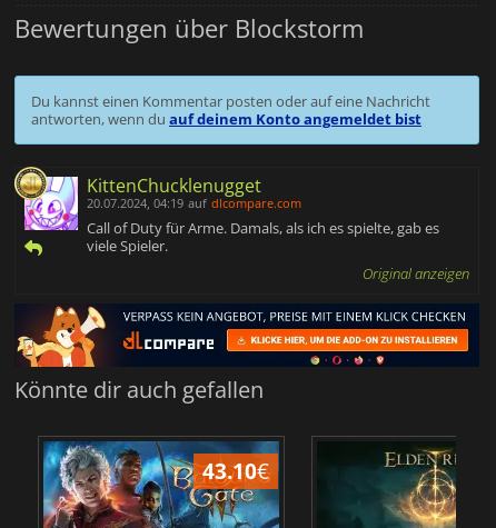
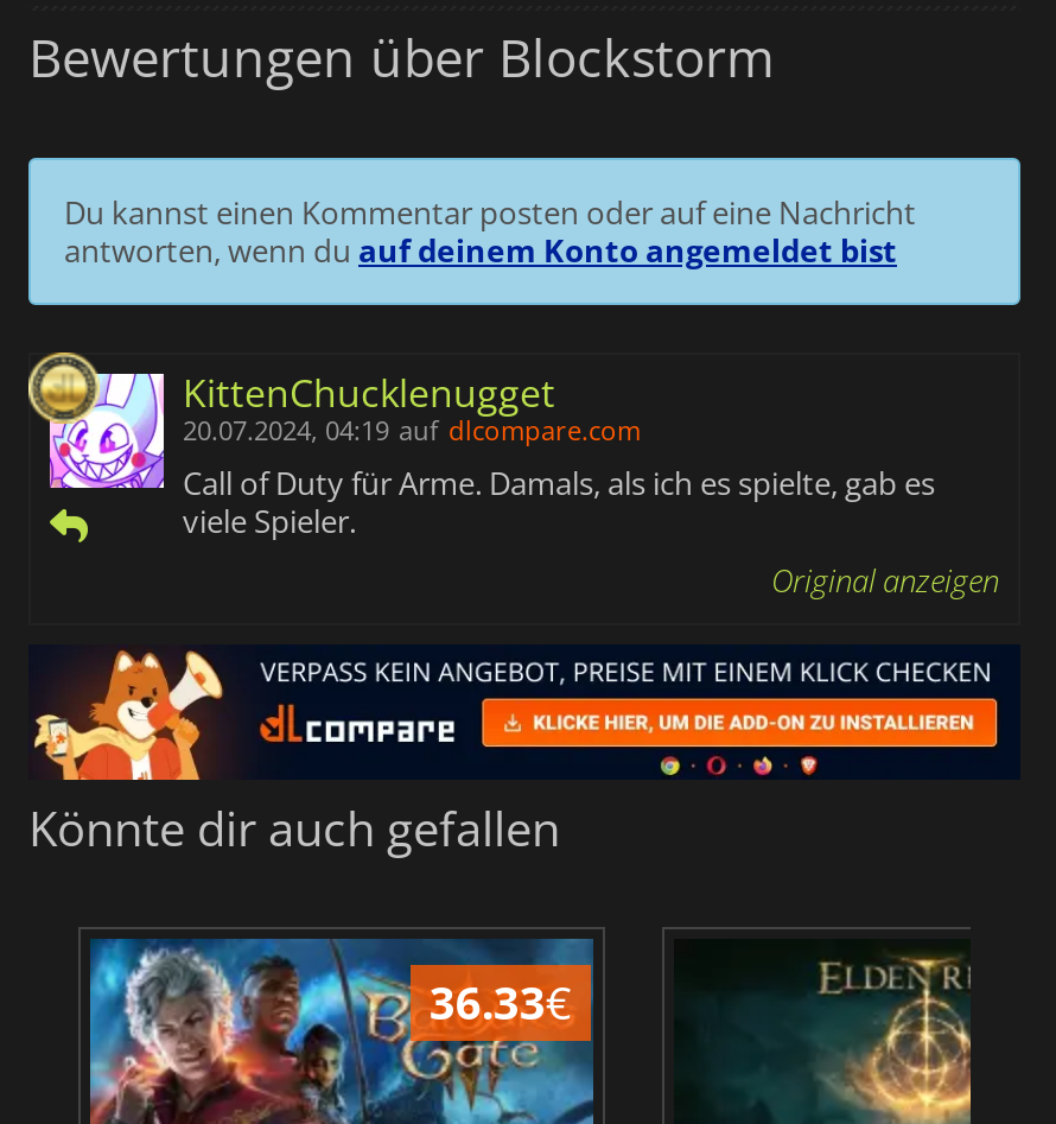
- 43.10€
+ 36.33€
